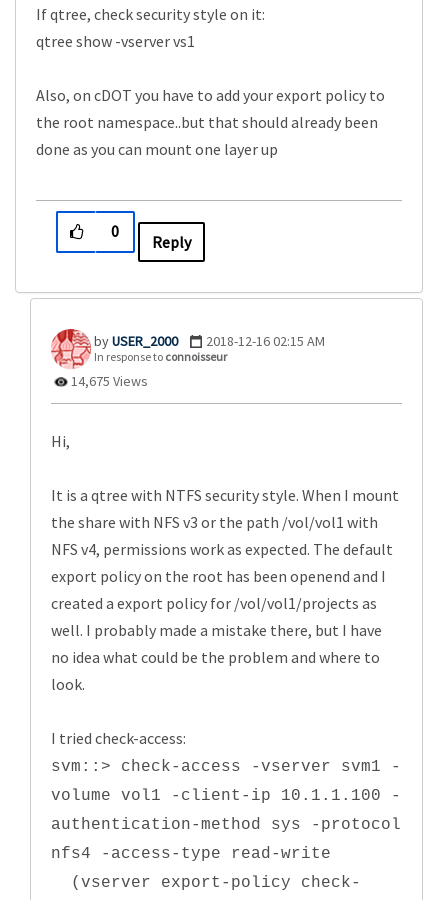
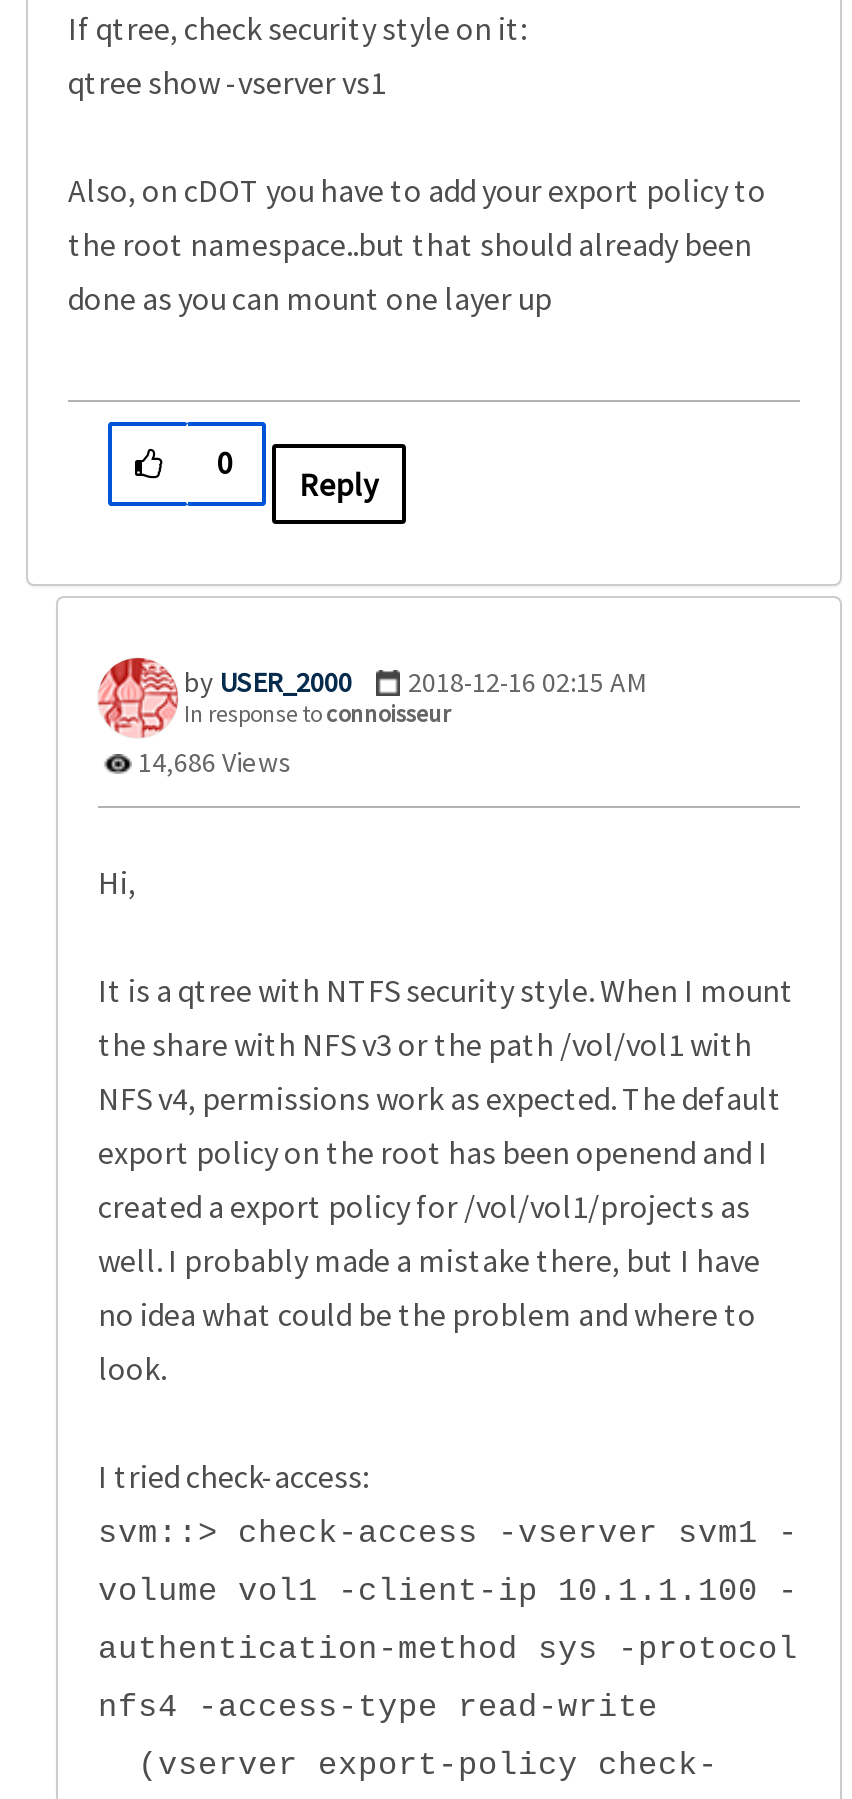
- 14,675 Views
+ 14,686 Views
